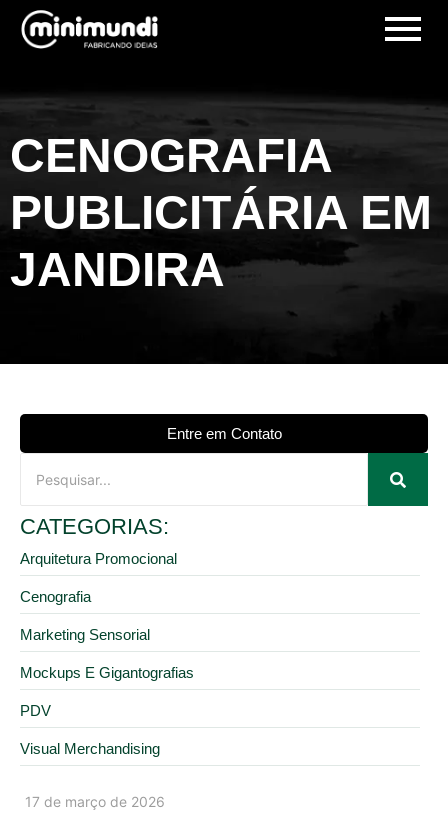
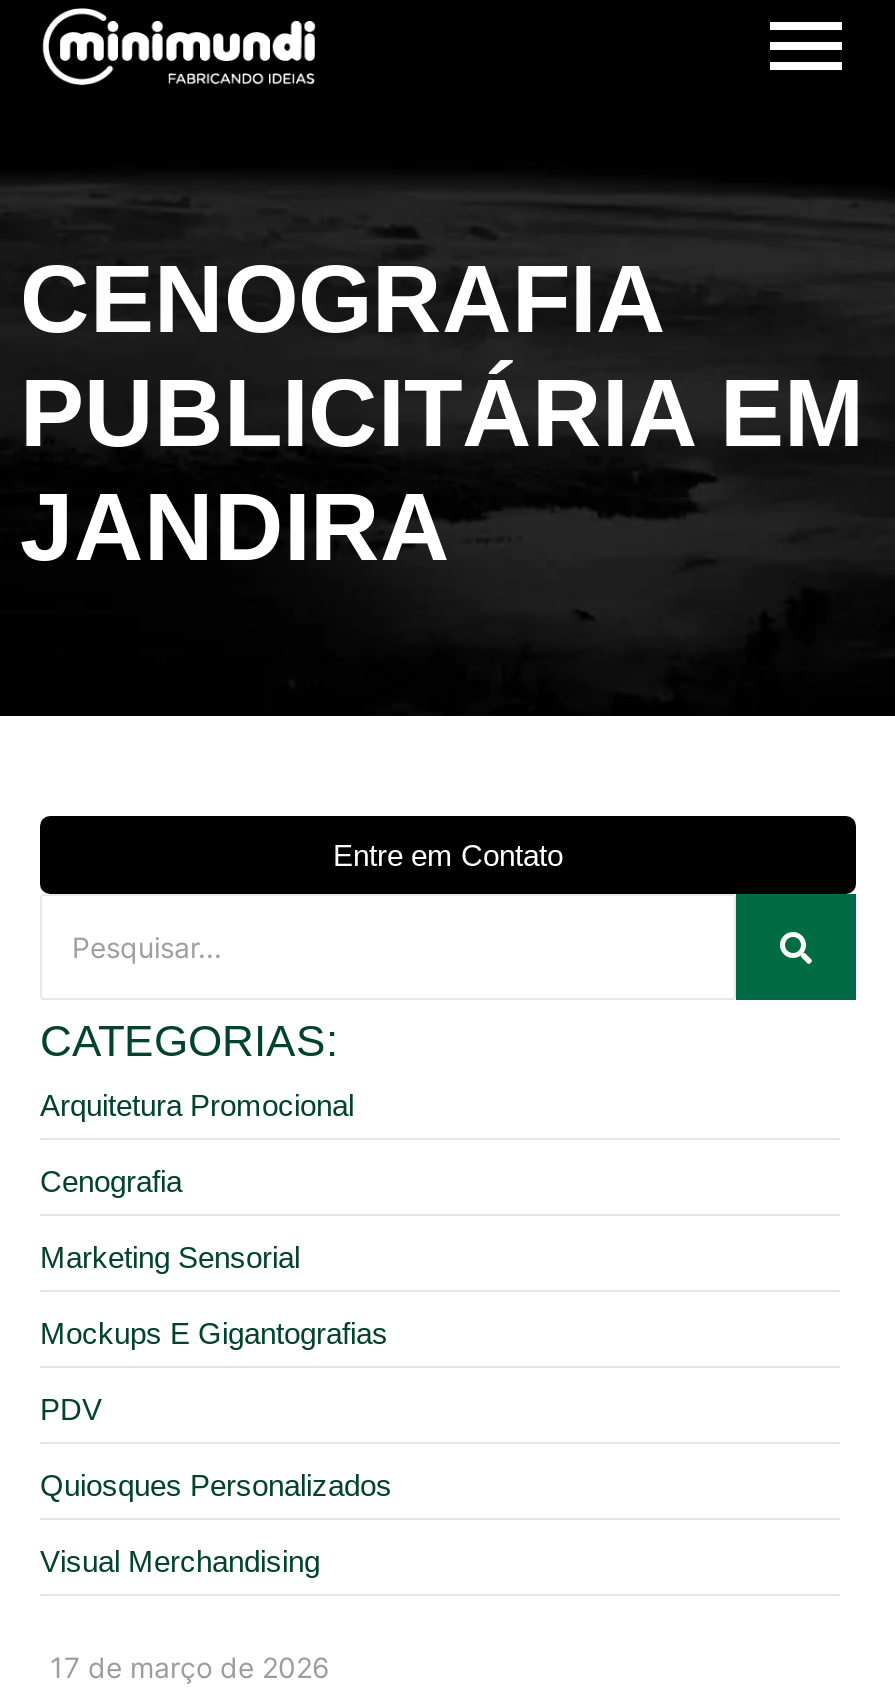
+ Quiosques Personalizados
